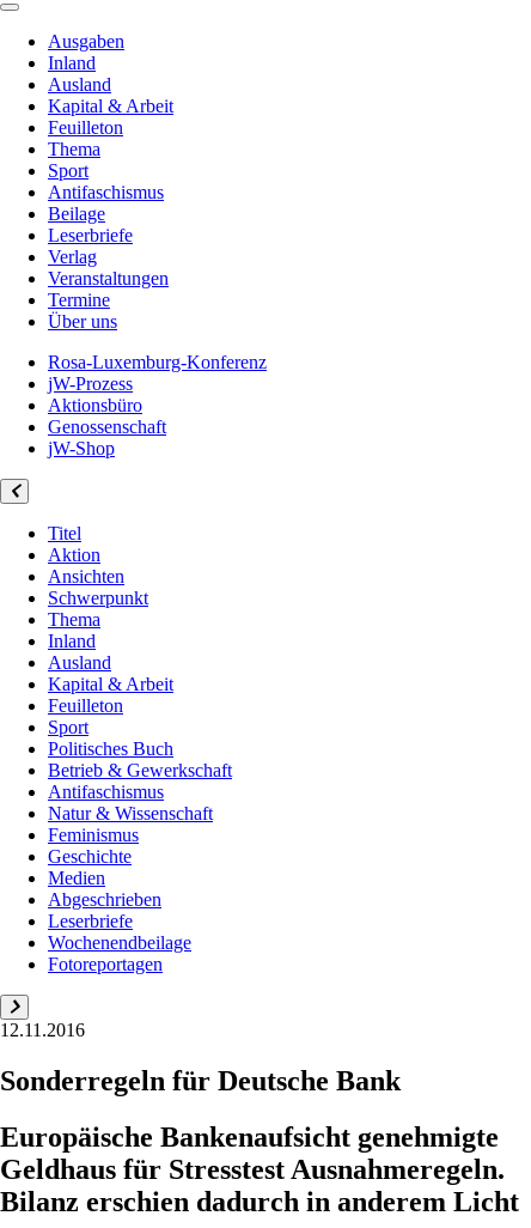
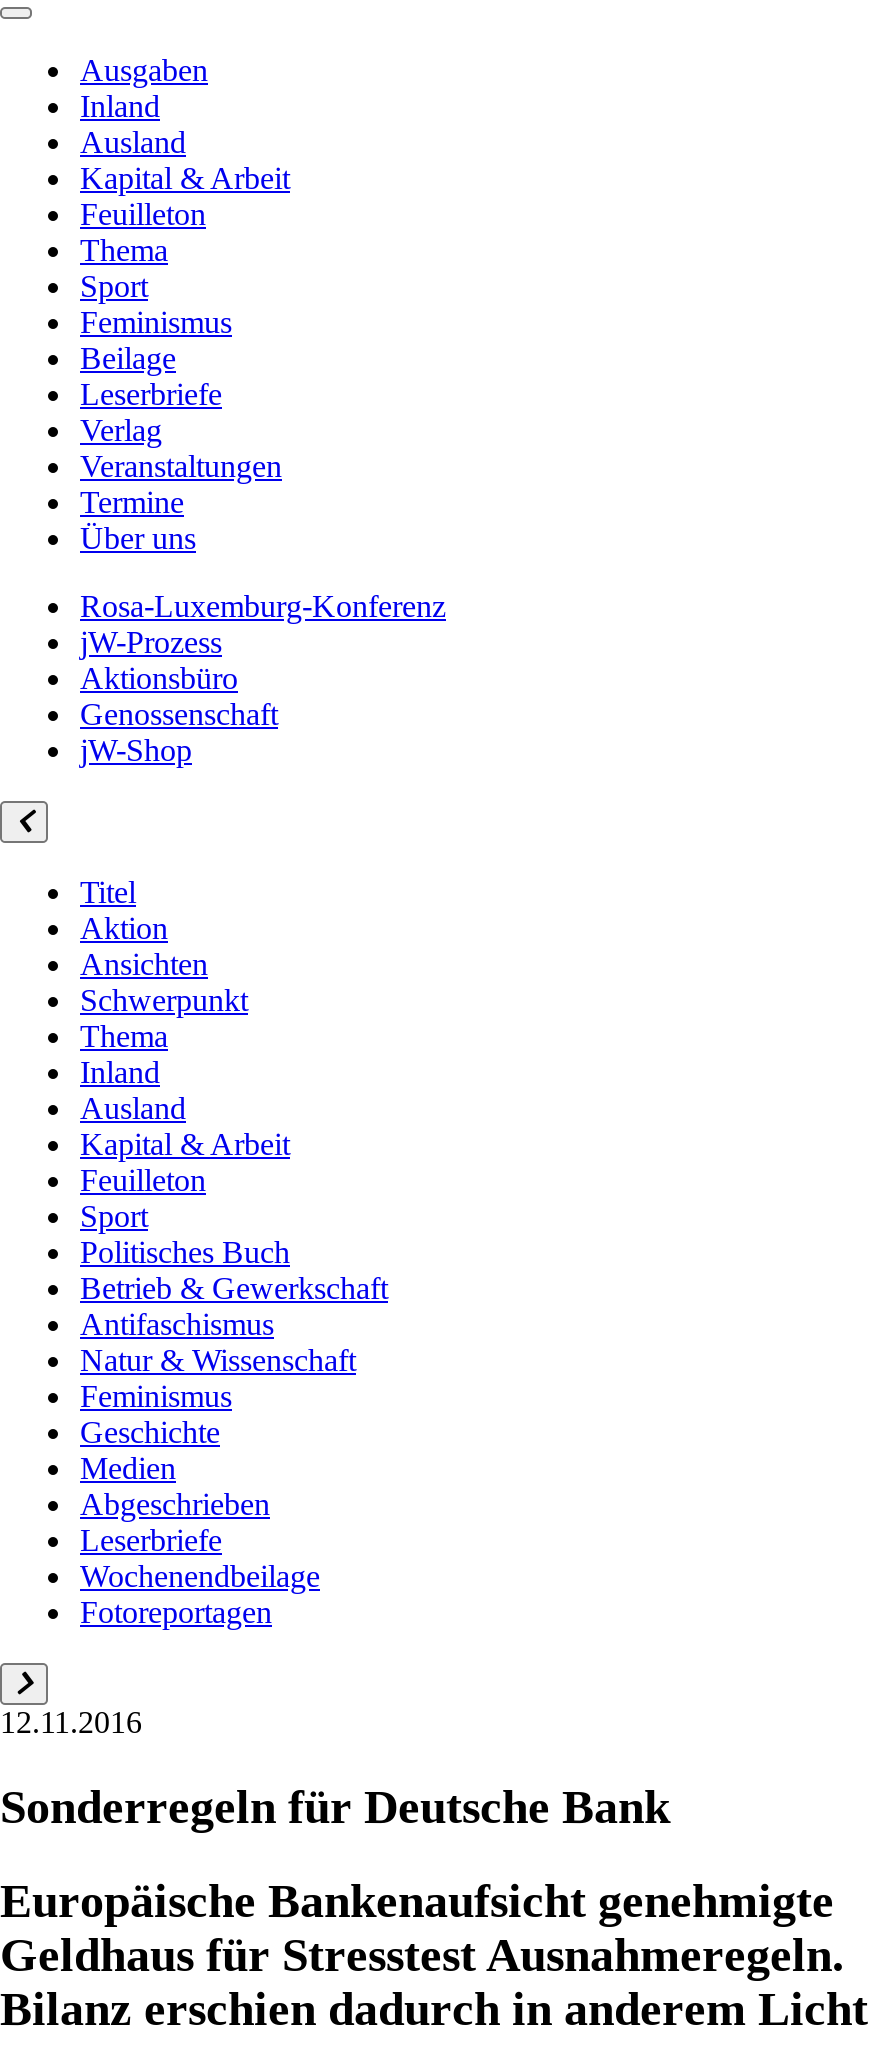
- Antifaschismus
+ Feminismus
